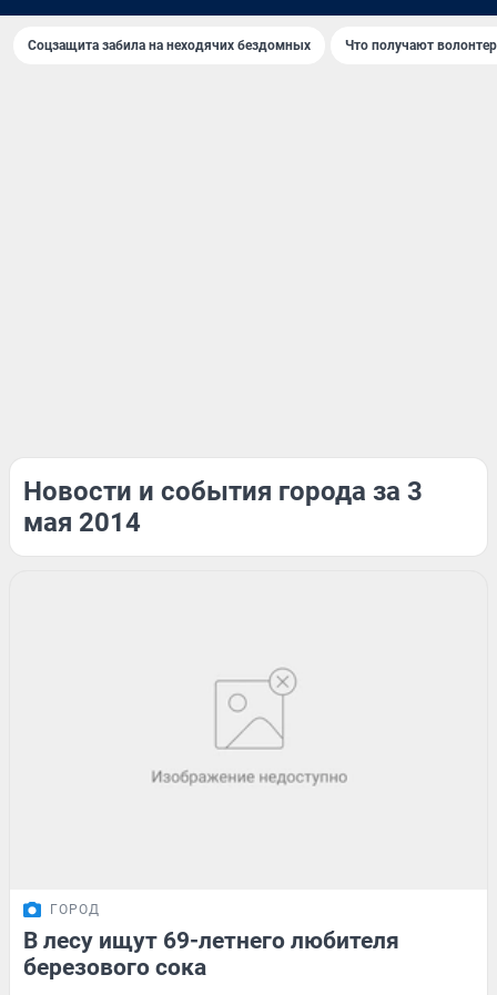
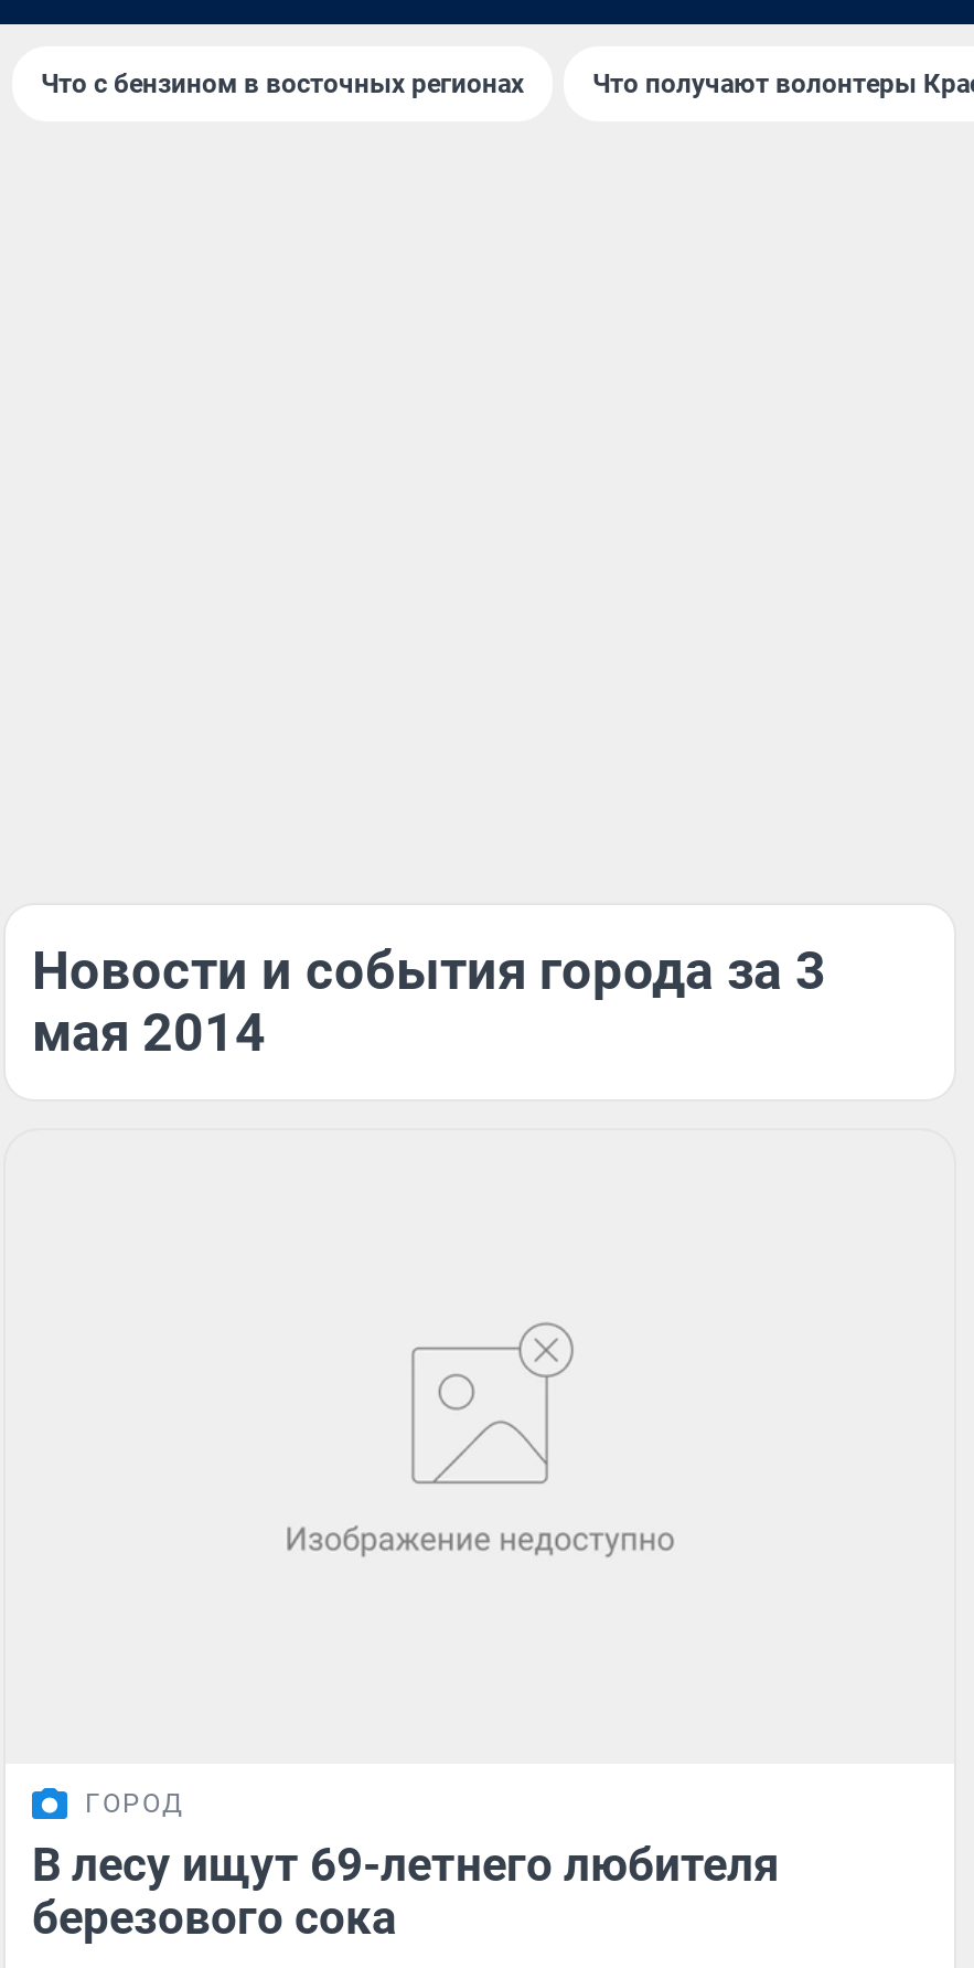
- Соцзащита забила на неходячих бездомных
+ Что с бензином в восточных регионах
